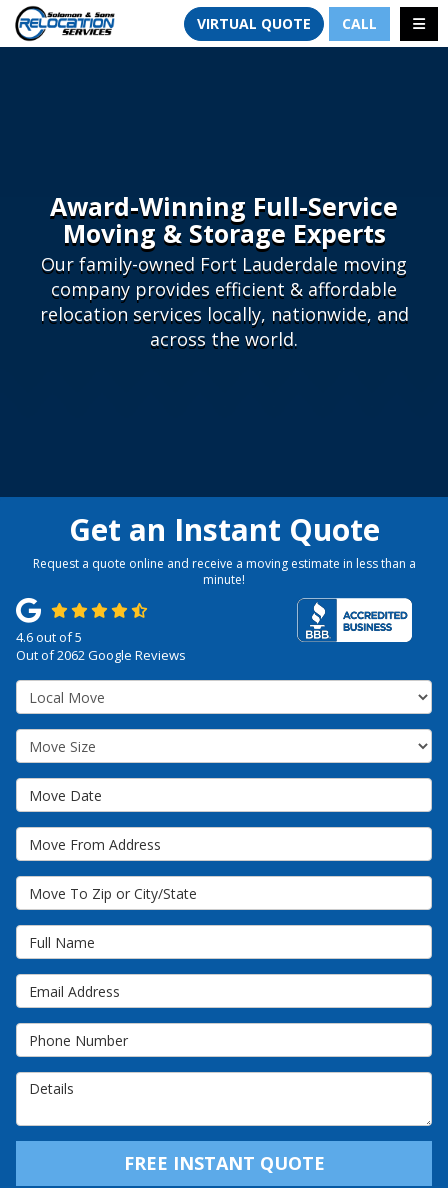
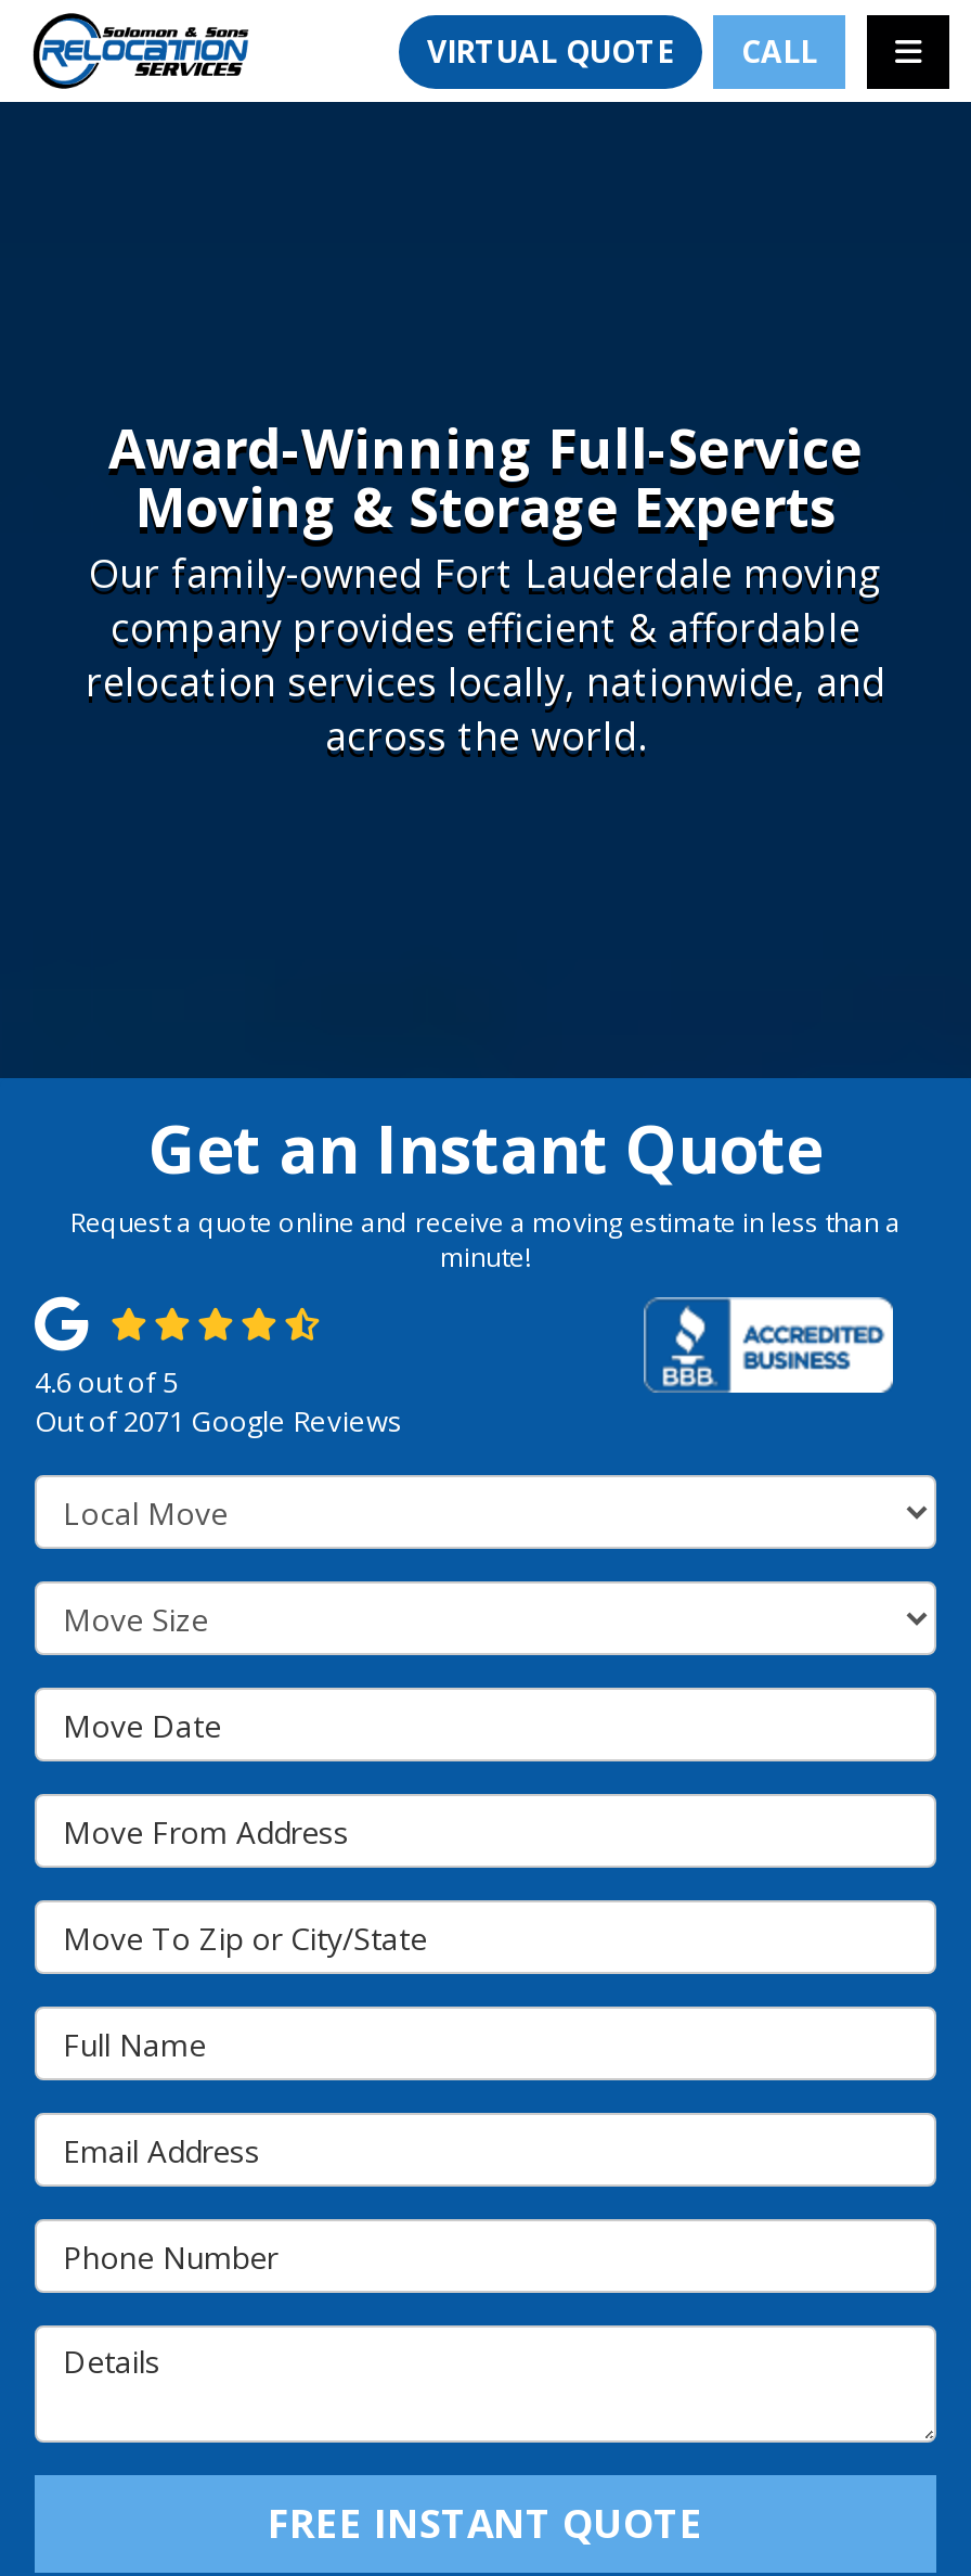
- Out of 2062 Google Reviews
+ Out of 2071 Google Reviews
